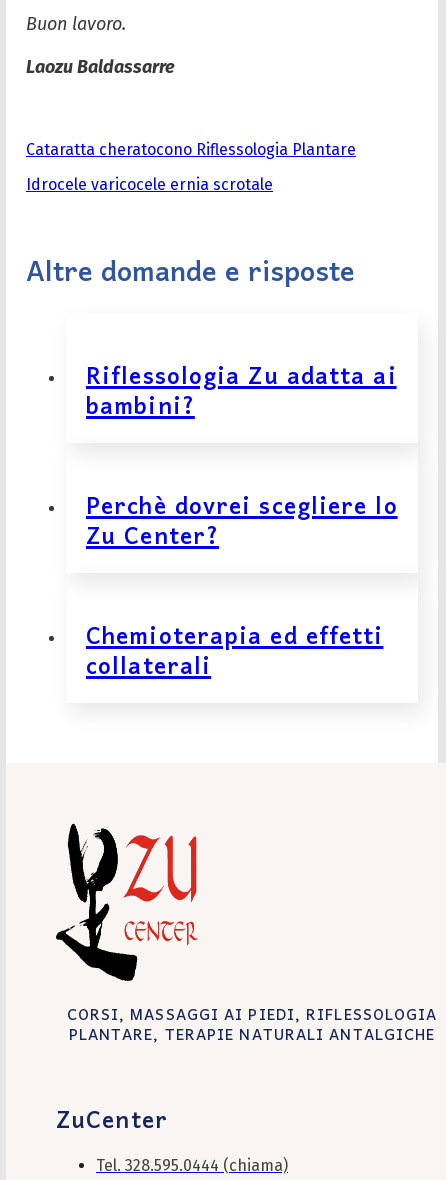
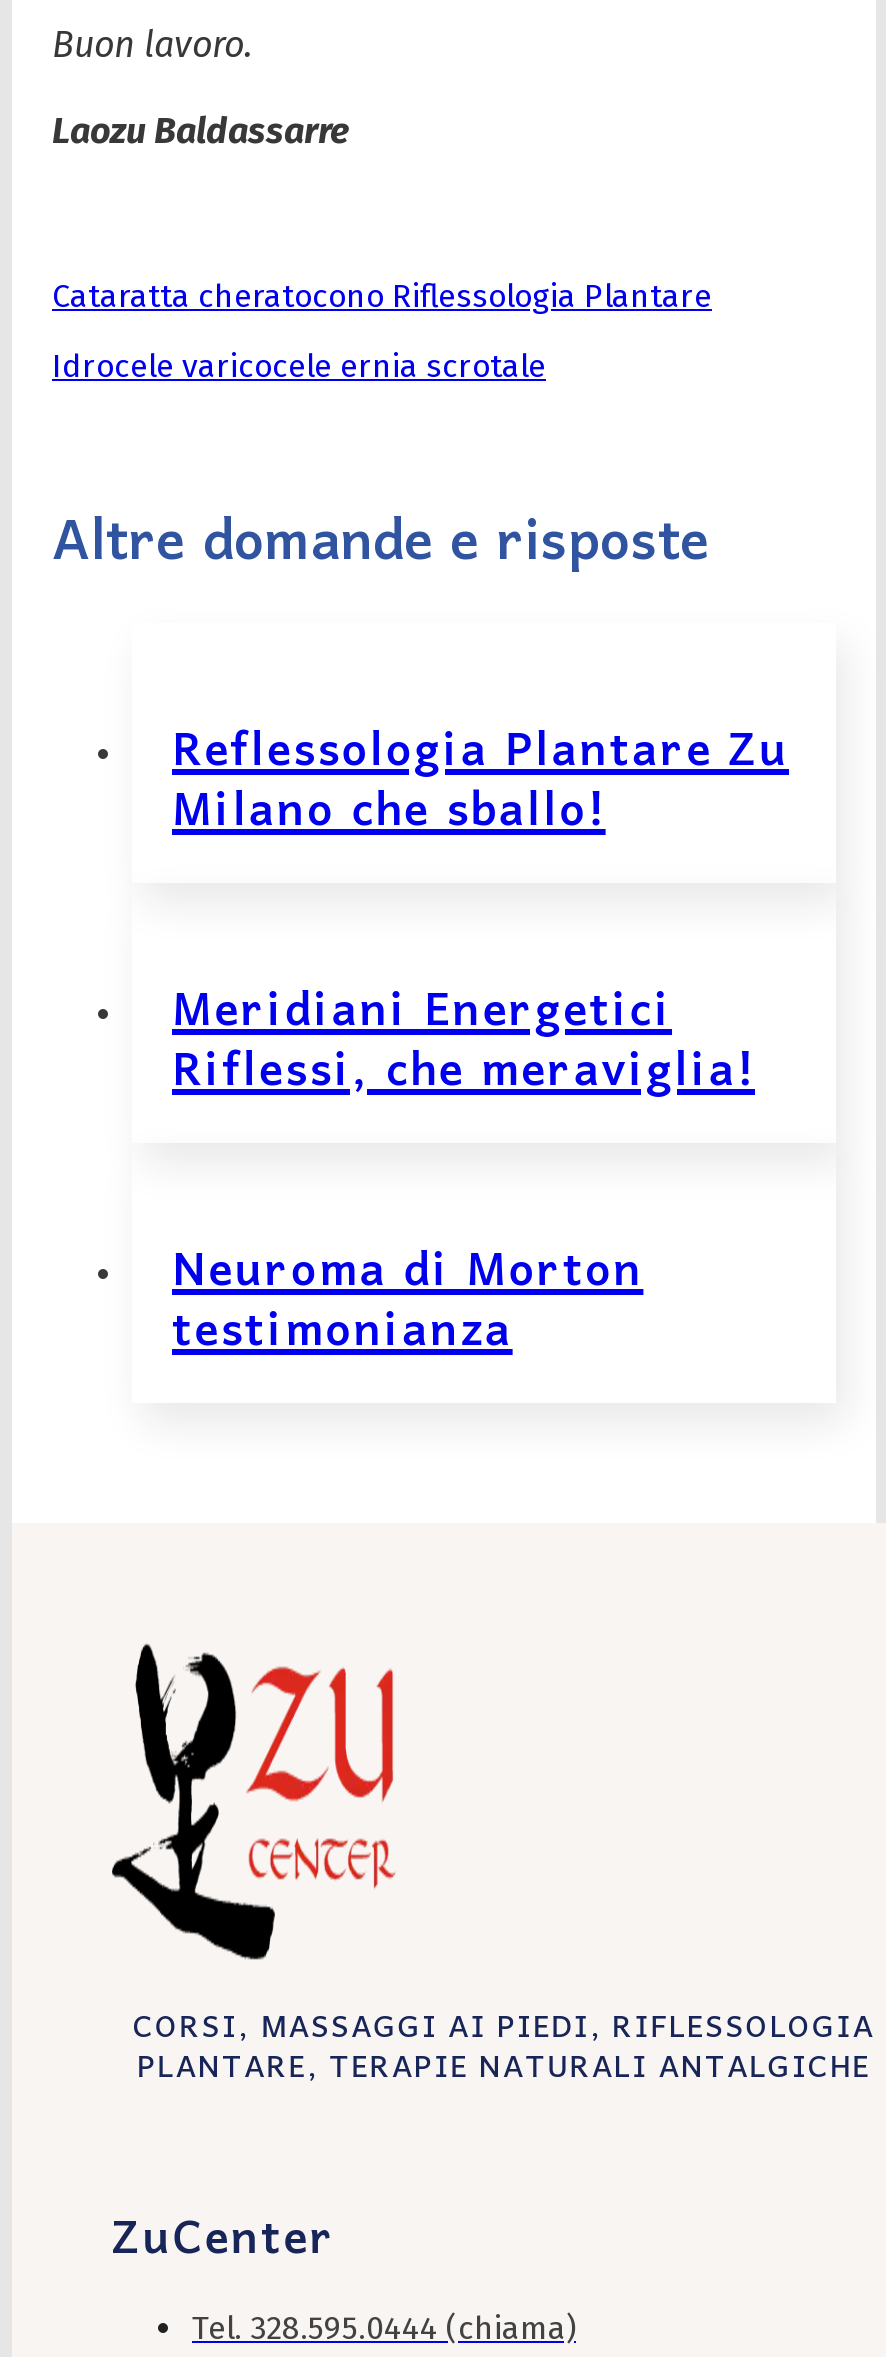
- Riflessologia Zu adatta ai
- bambini?
+ Reflessologia Plantare Zu
+ Milano che sballo!

- Perchè dovrei scegliere lo
- Zu Center?
+ Meridiani Energetici
+ Riflessi, che meraviglia!

- Chemioterapia ed effetti
- collaterali
+ Neuroma di Morton
+ testimonianza
